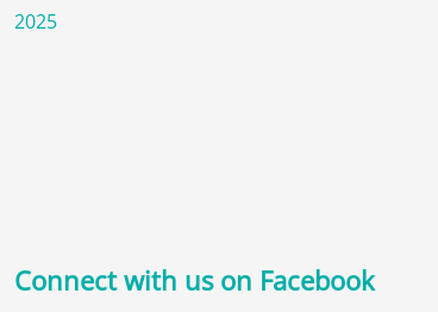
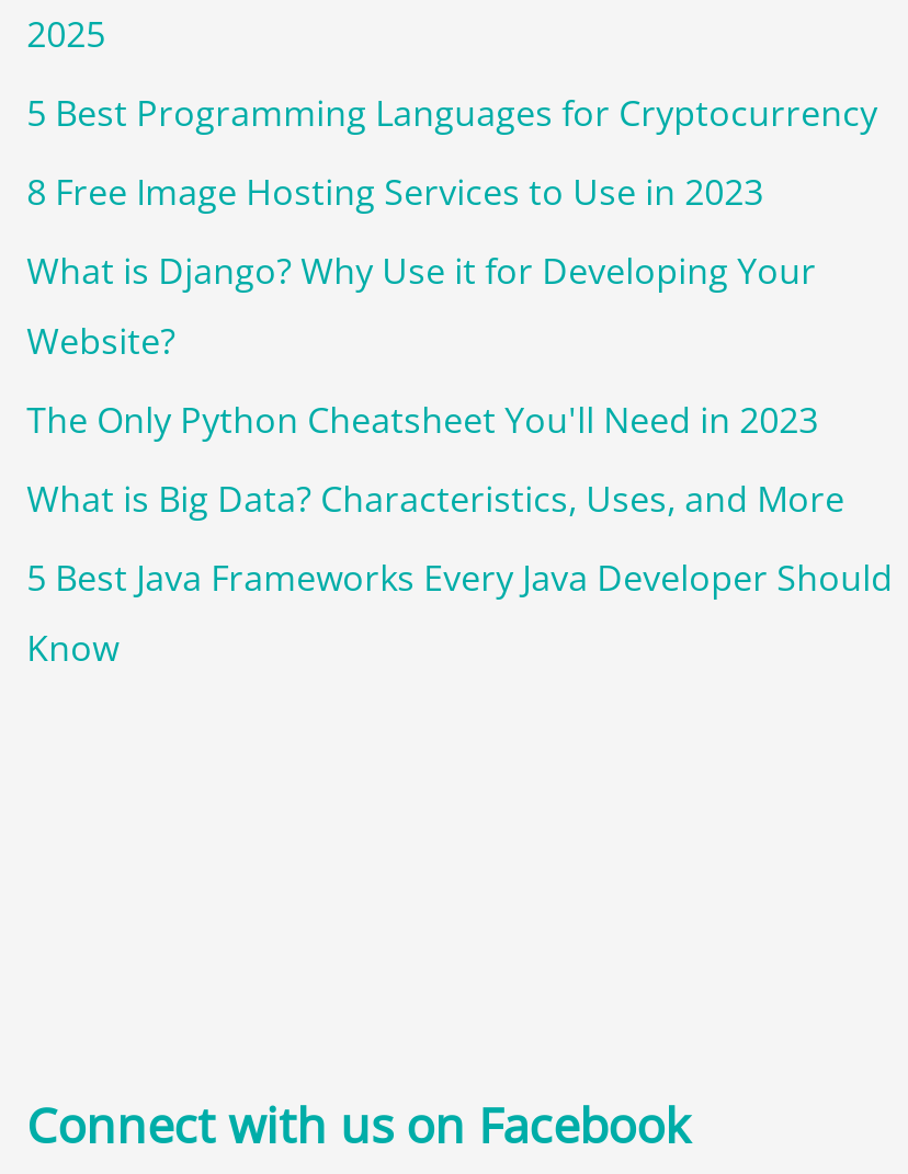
+ 5 Best Programming Languages for Cryptocurrency
+ 8 Free Image Hosting Services to Use in 2023
+ What is Django? Why Use it for Developing Your
+ Website?
+ The Only Python Cheatsheet You'll Need in 2023
+ What is Big Data? Characteristics, Uses, and More
+ 5 Best Java Frameworks Every Java Developer Should
+ Know
